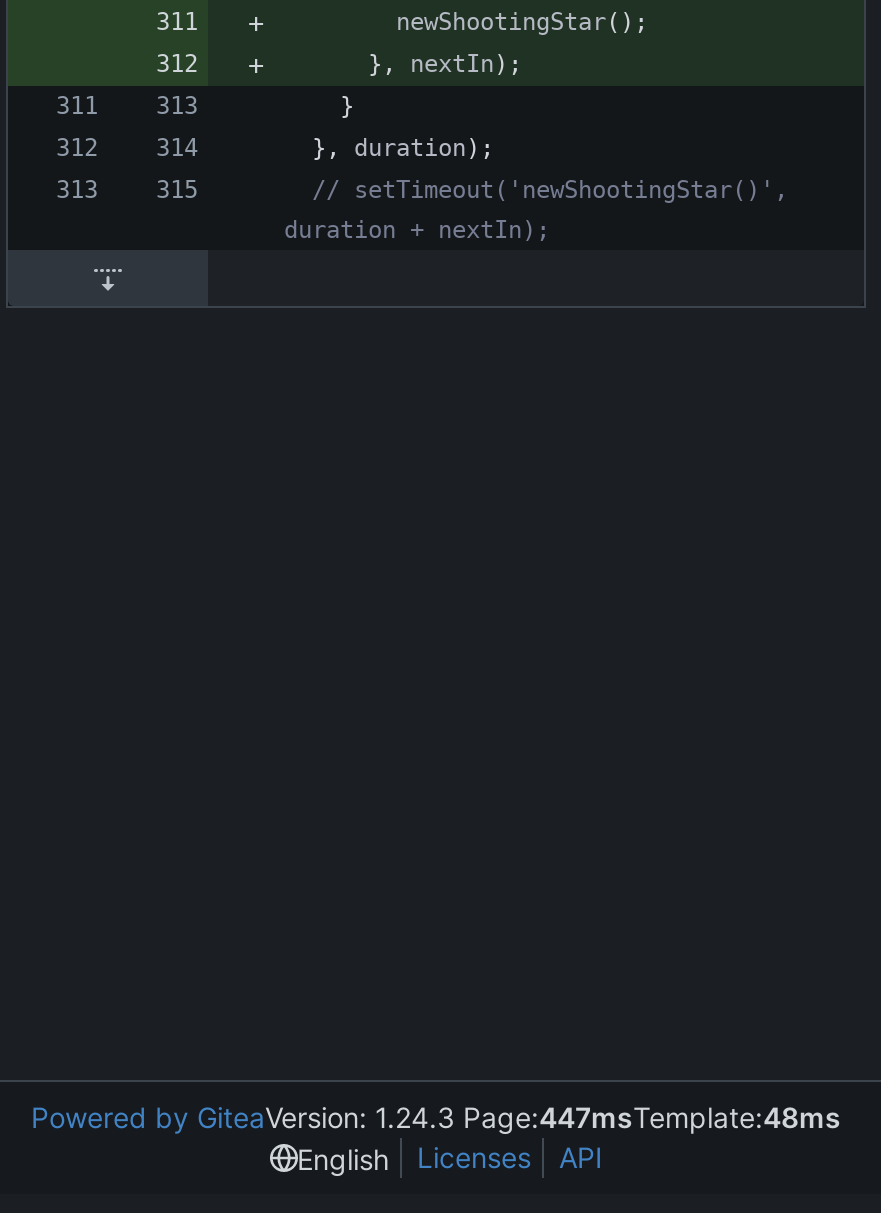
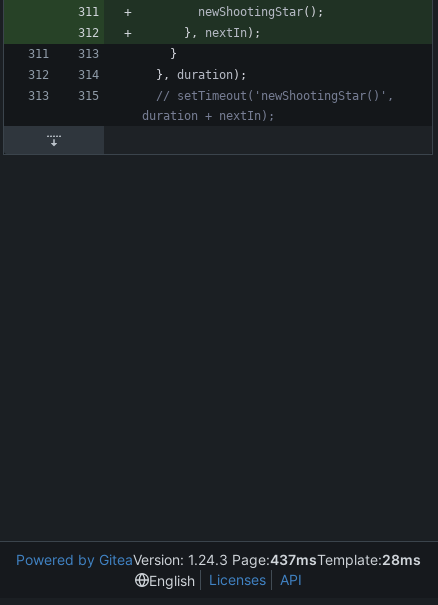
- Powered by GiteaVersion: 1.24.3 Page:447msTemplate:48ms
+ Powered by GiteaVersion: 1.24.3 Page:437msTemplate:28ms
